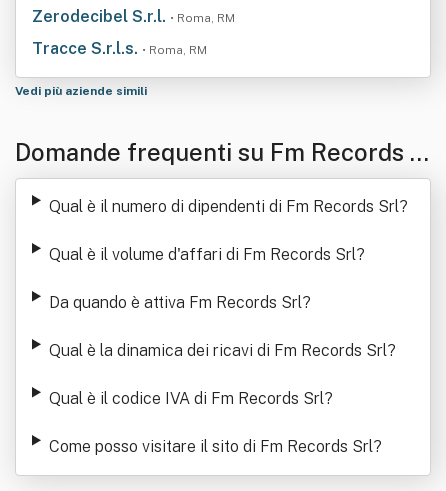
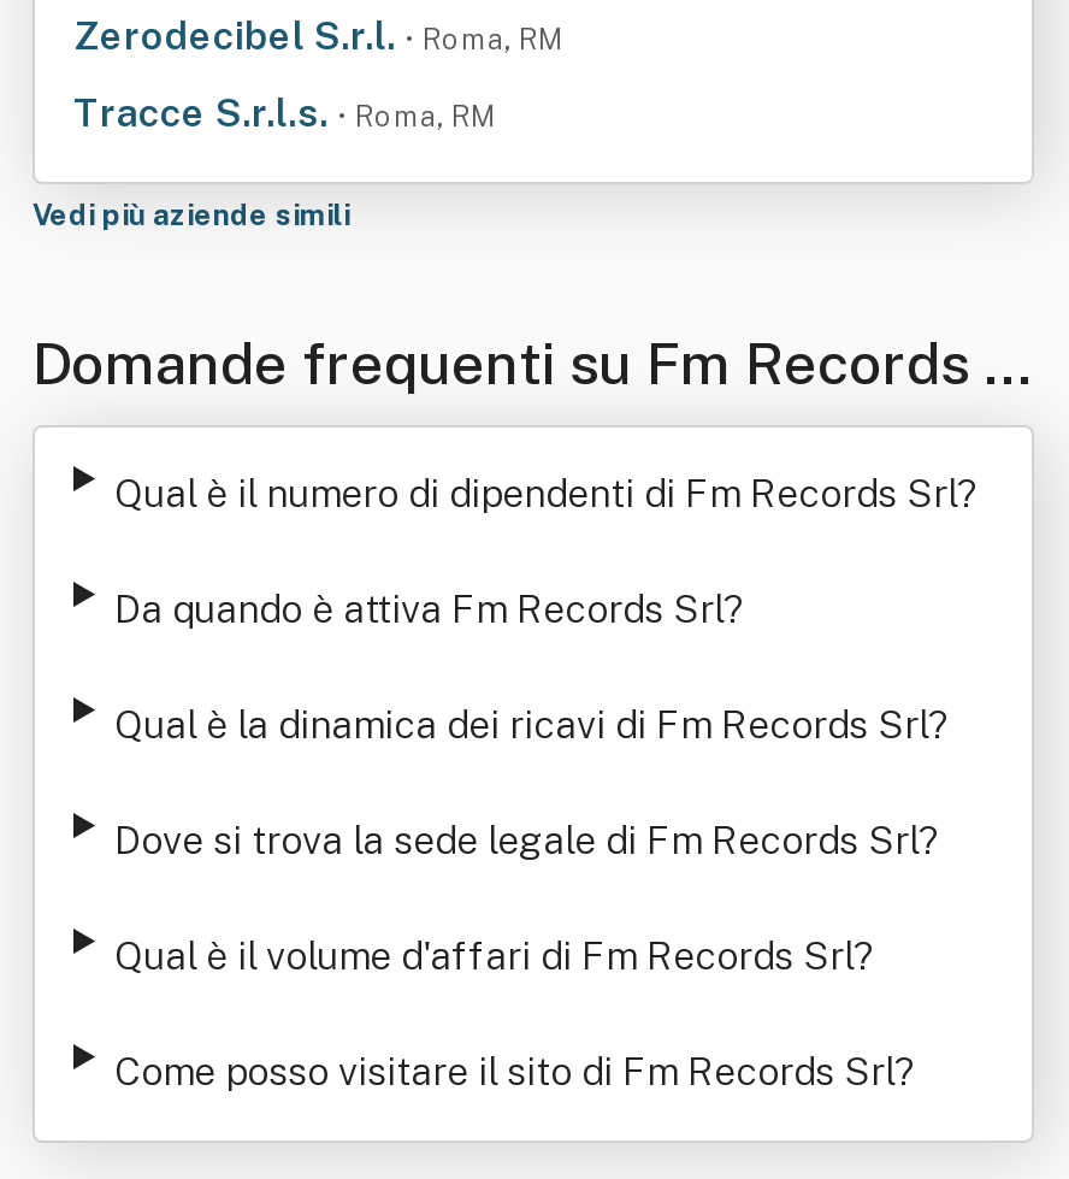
moved down: Qual è il volume d'affari di Fm Records Srl?

moved up: Da quando è attiva Fm Records Srl? | Qual è la dinamica dei ricavi di Fm Records Srl?

- Qual è il codice IVA di Fm Records Srl?
+ Dove si trova la sede legale di Fm Records Srl?
